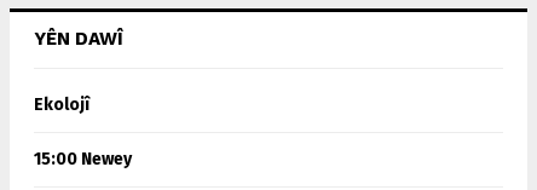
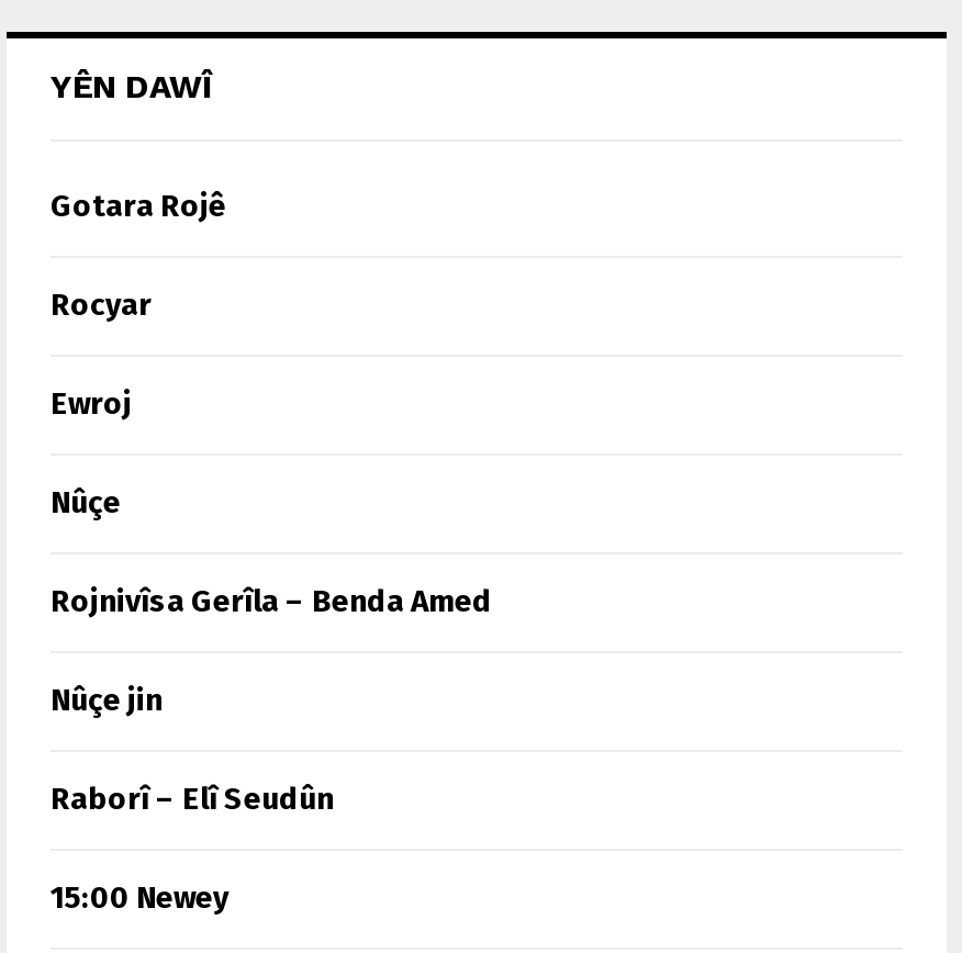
- Ekolojî
+ Gotara Rojê
+ Rocyar
+ Ewroj
+ Nûçe
+ Rojnivîsa Gerîla – Benda Amed
+ Nûçe jin
+ Raborî – Elî Seudûn
